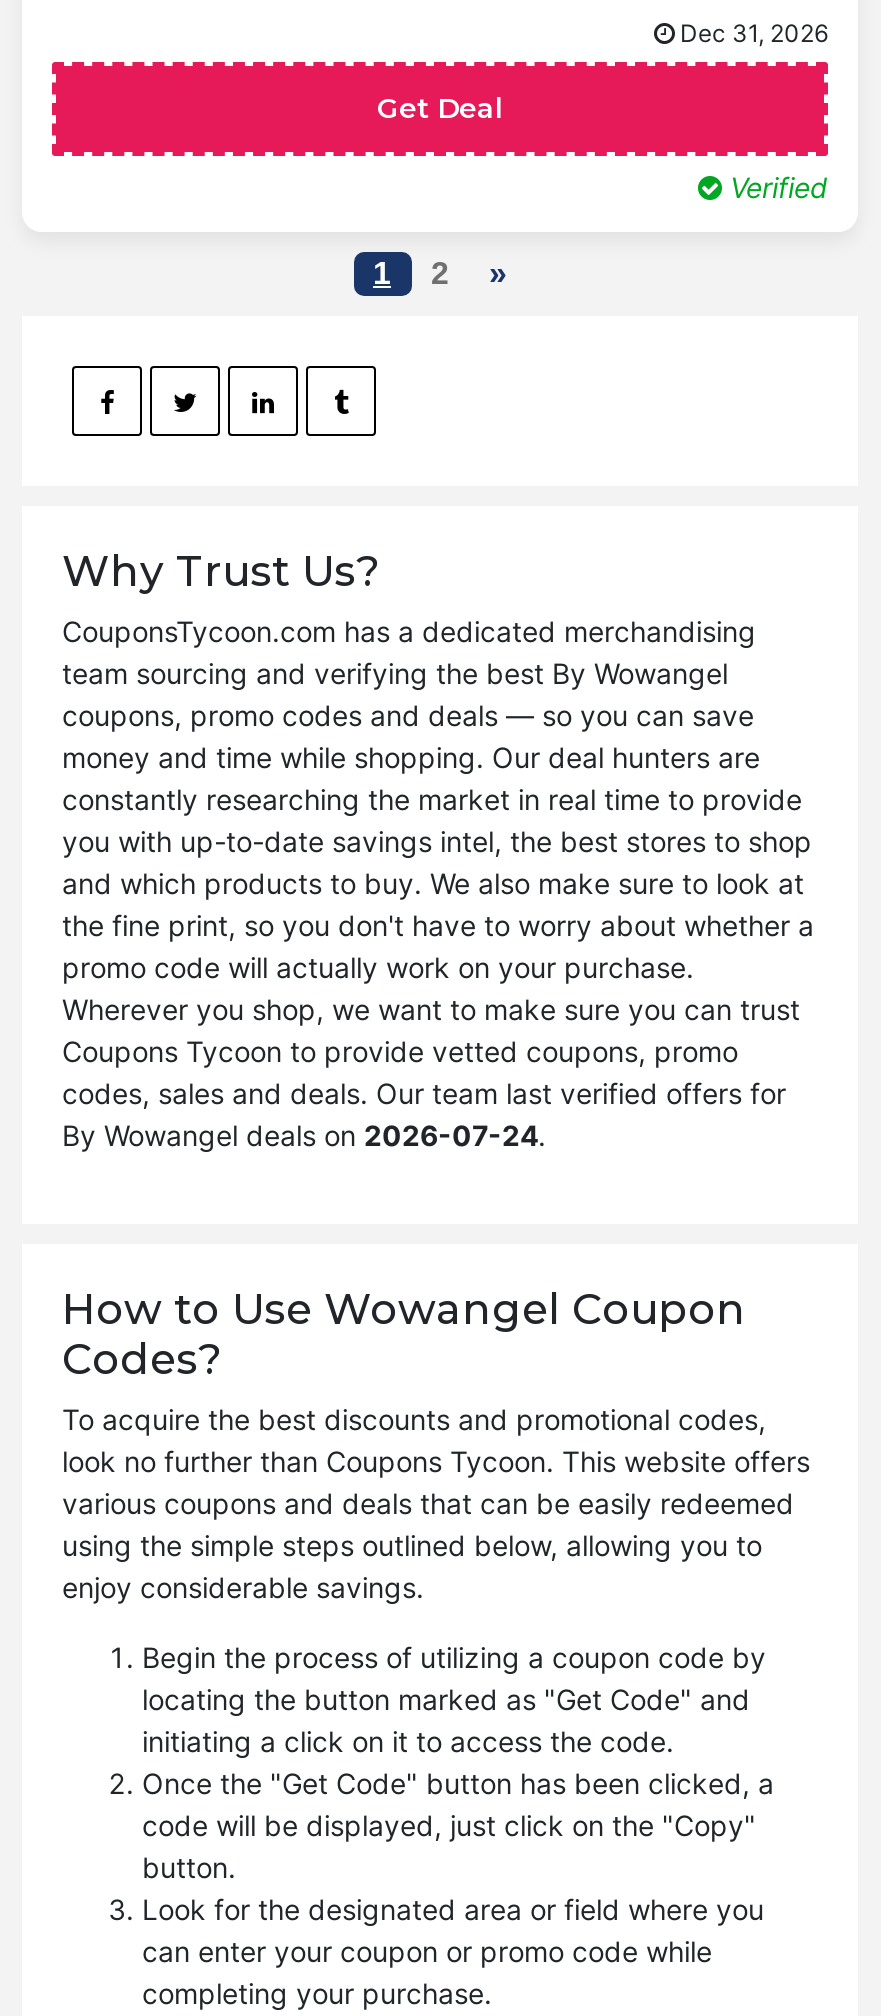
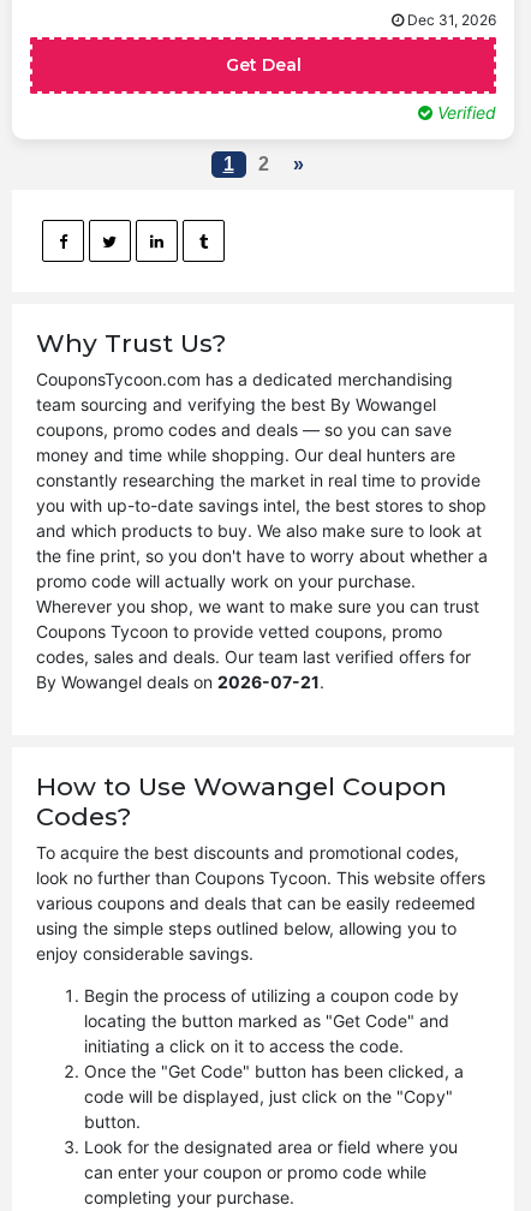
- By Wowangel deals on 2026-07-24.
+ By Wowangel deals on 2026-07-21.
